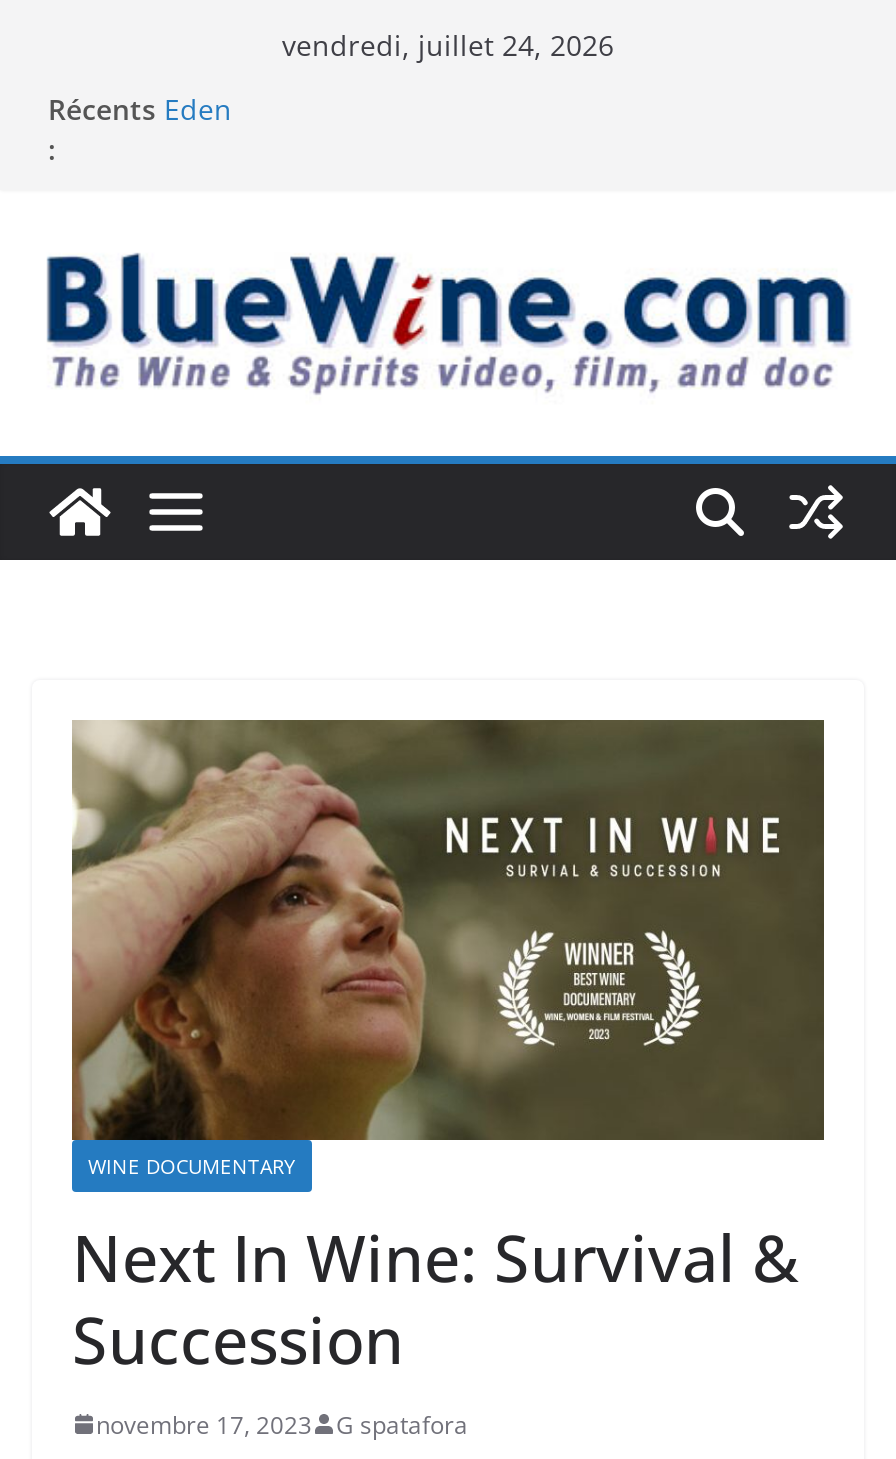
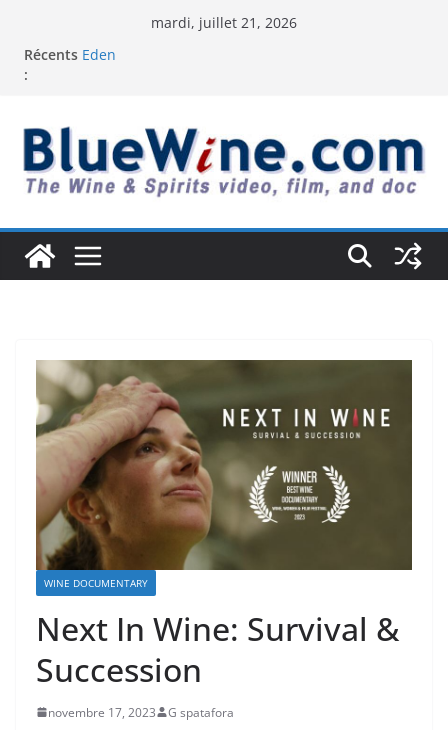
- vendredi, juillet 24, 2026
+ mardi, juillet 21, 2026
